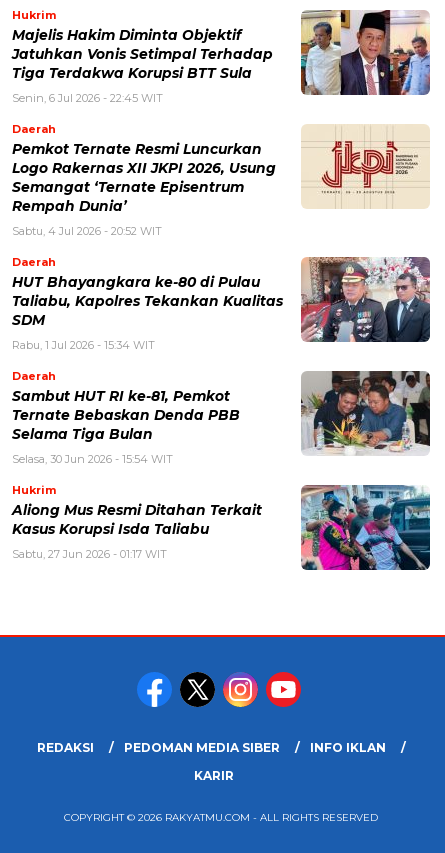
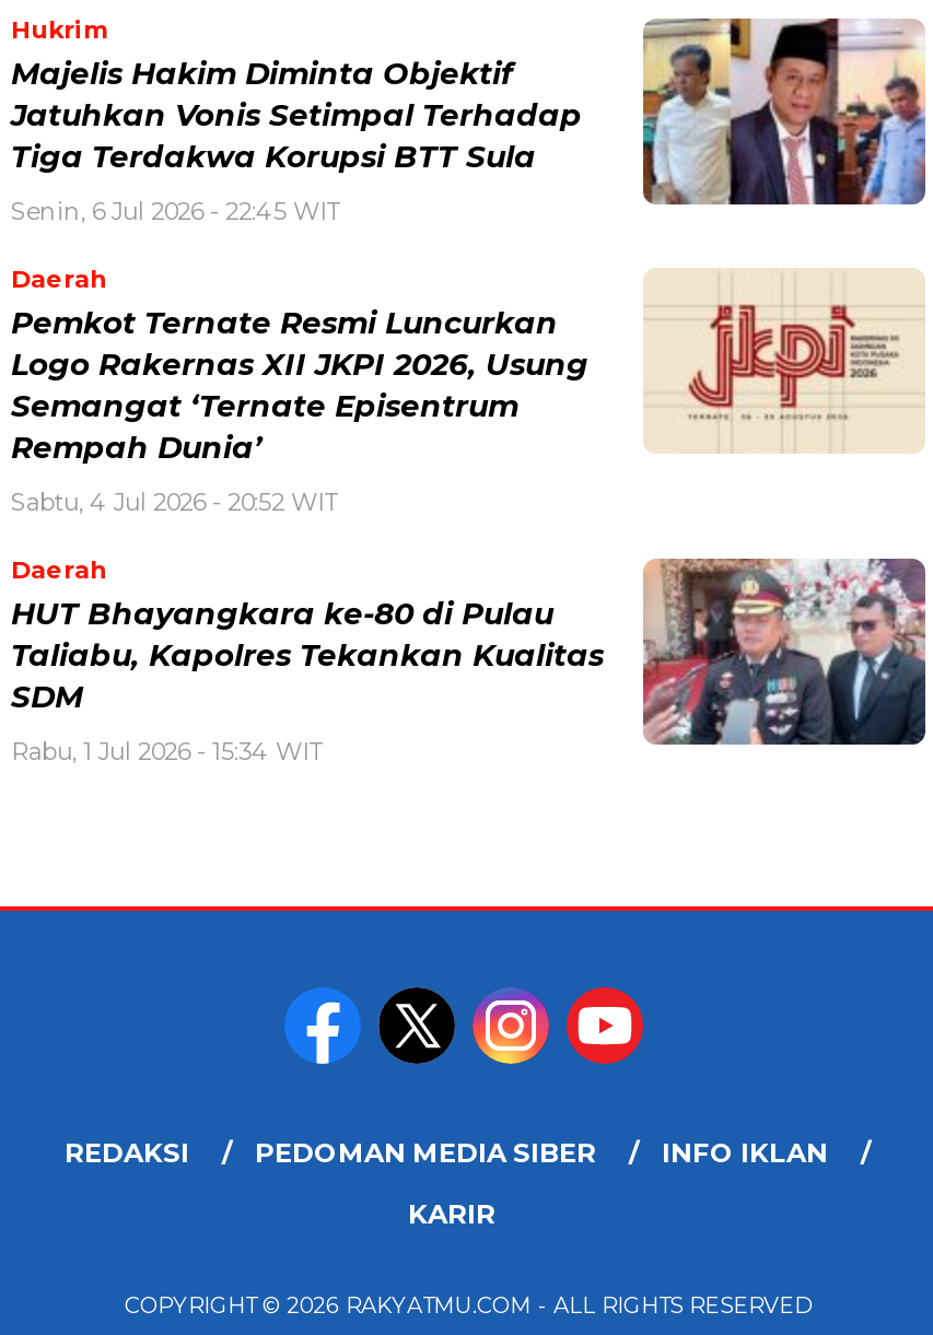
- [image]
- Daerah
- Sambut HUT RI ke-81, Pemkot
- Ternate Bebaskan Denda PBB
- Selama Tiga Bulan
- Selasa, 30 Jun 2026 - 15:54 WIT
- Hukrim
- Aliong Mus Resmi Ditahan Terkait
- Kasus Korupsi Isda Taliabu
- Sabtu, 27 Jun 2026 - 01:17 WIT

- [image]
